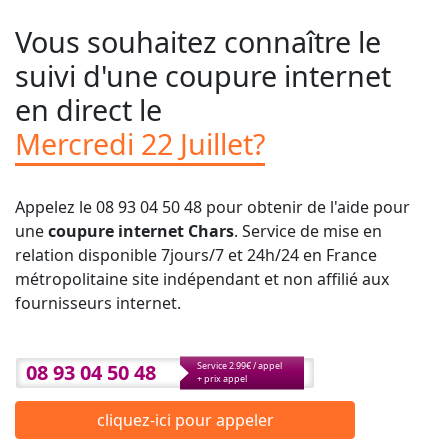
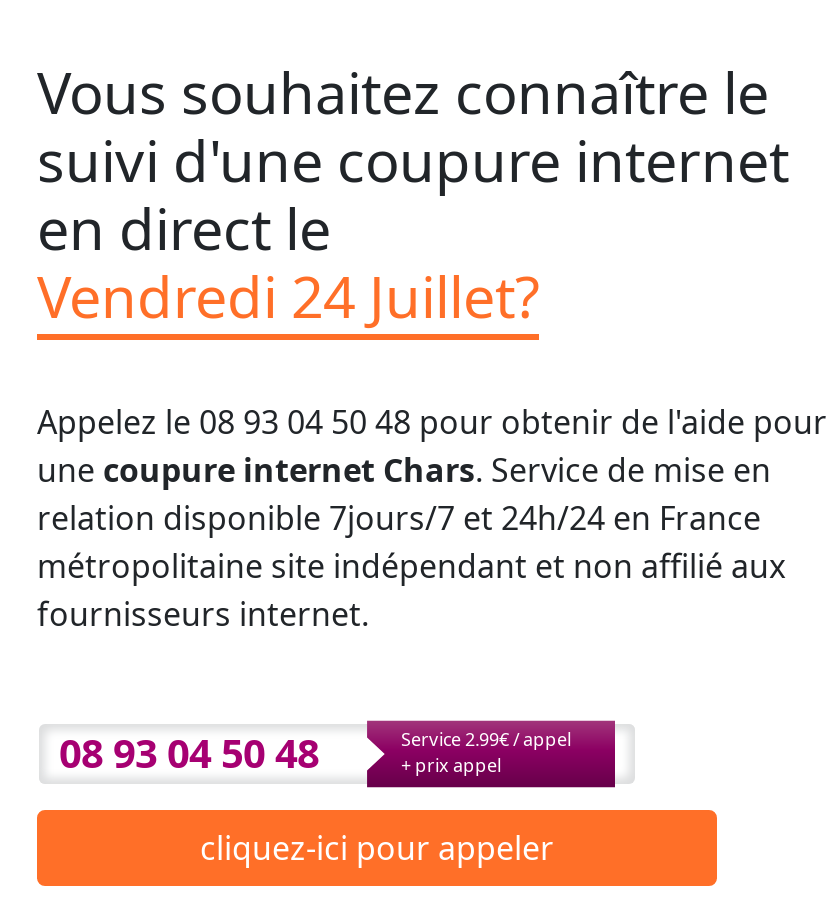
- Mercredi 22 Juillet?
+ Vendredi 24 Juillet?
